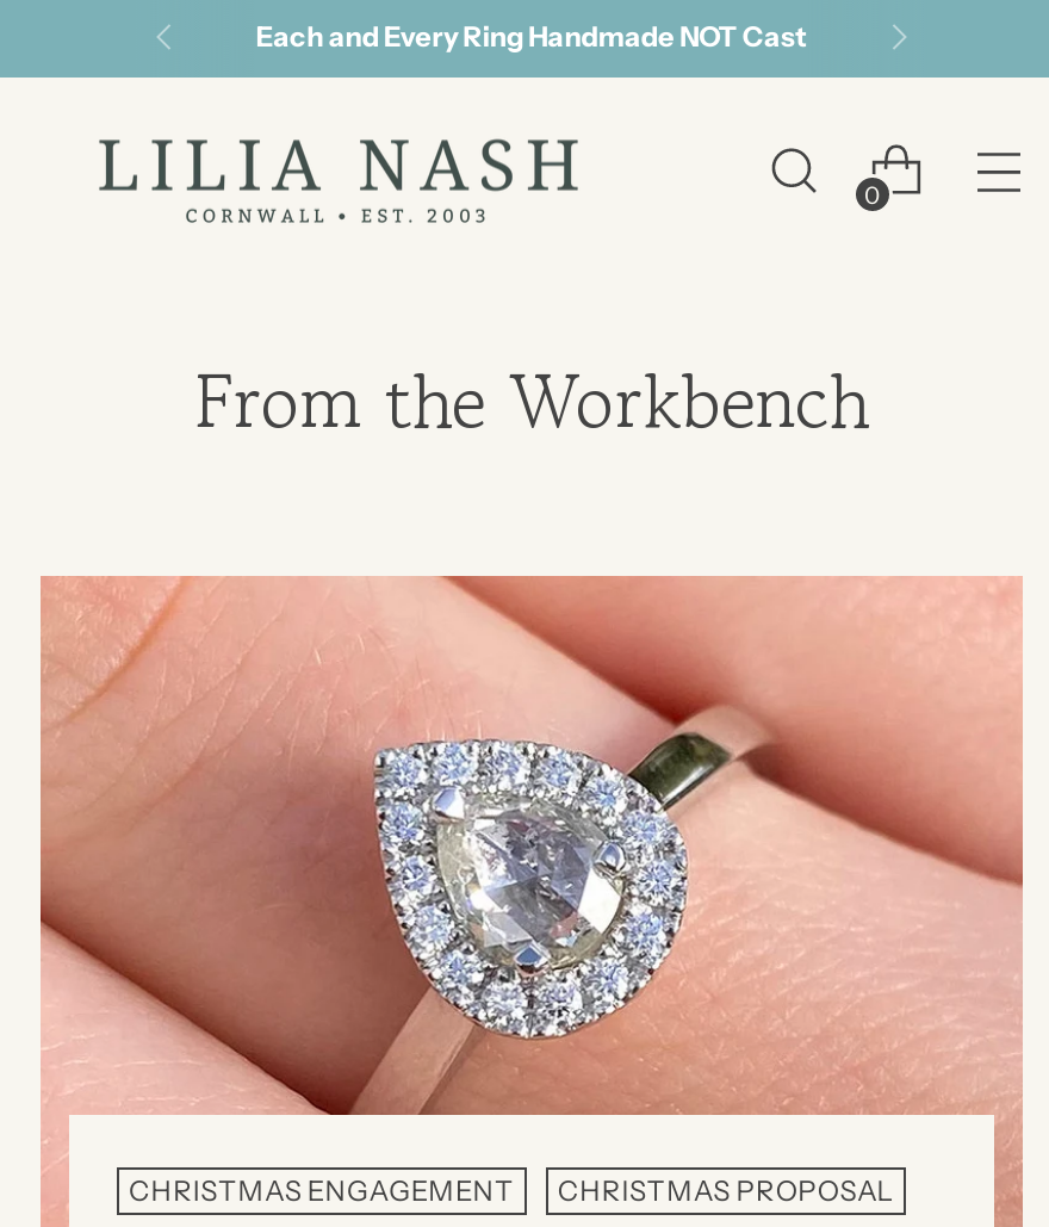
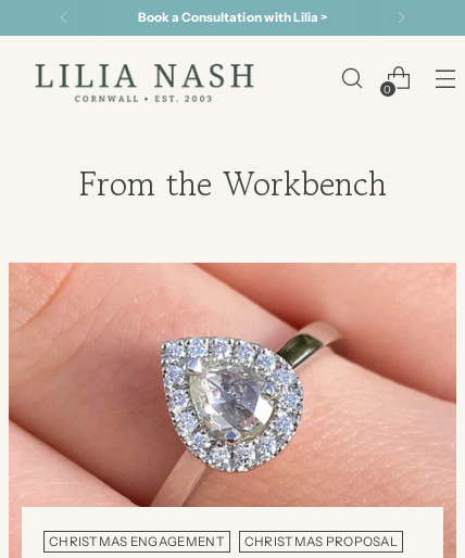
- Each and Every Ring Handmade NOT Cast
+ Book a Consultation with Lilia >
